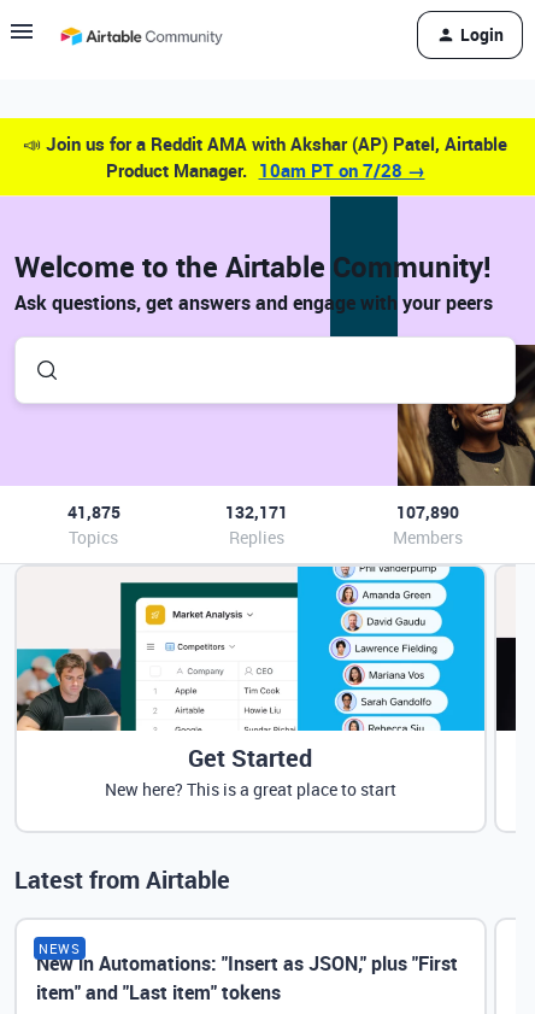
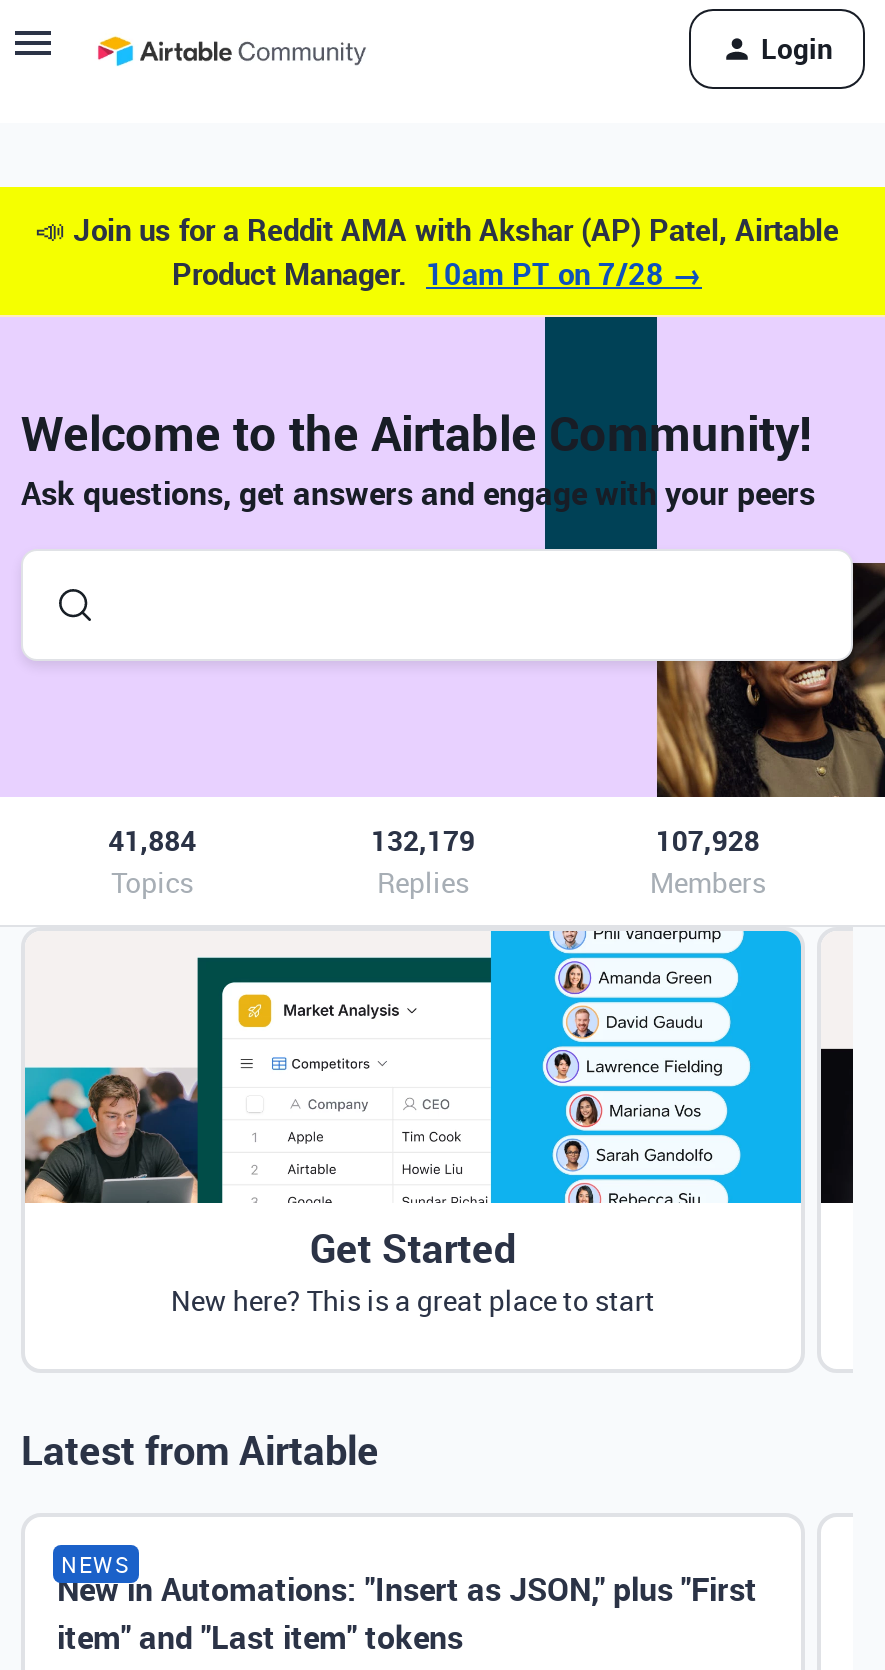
- 41,875
+ 41,884

- 132,171
+ 132,179

- 107,890
+ 107,928
